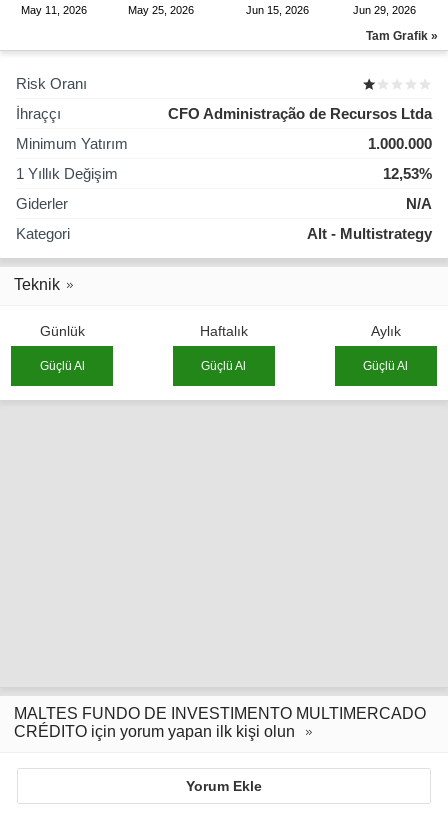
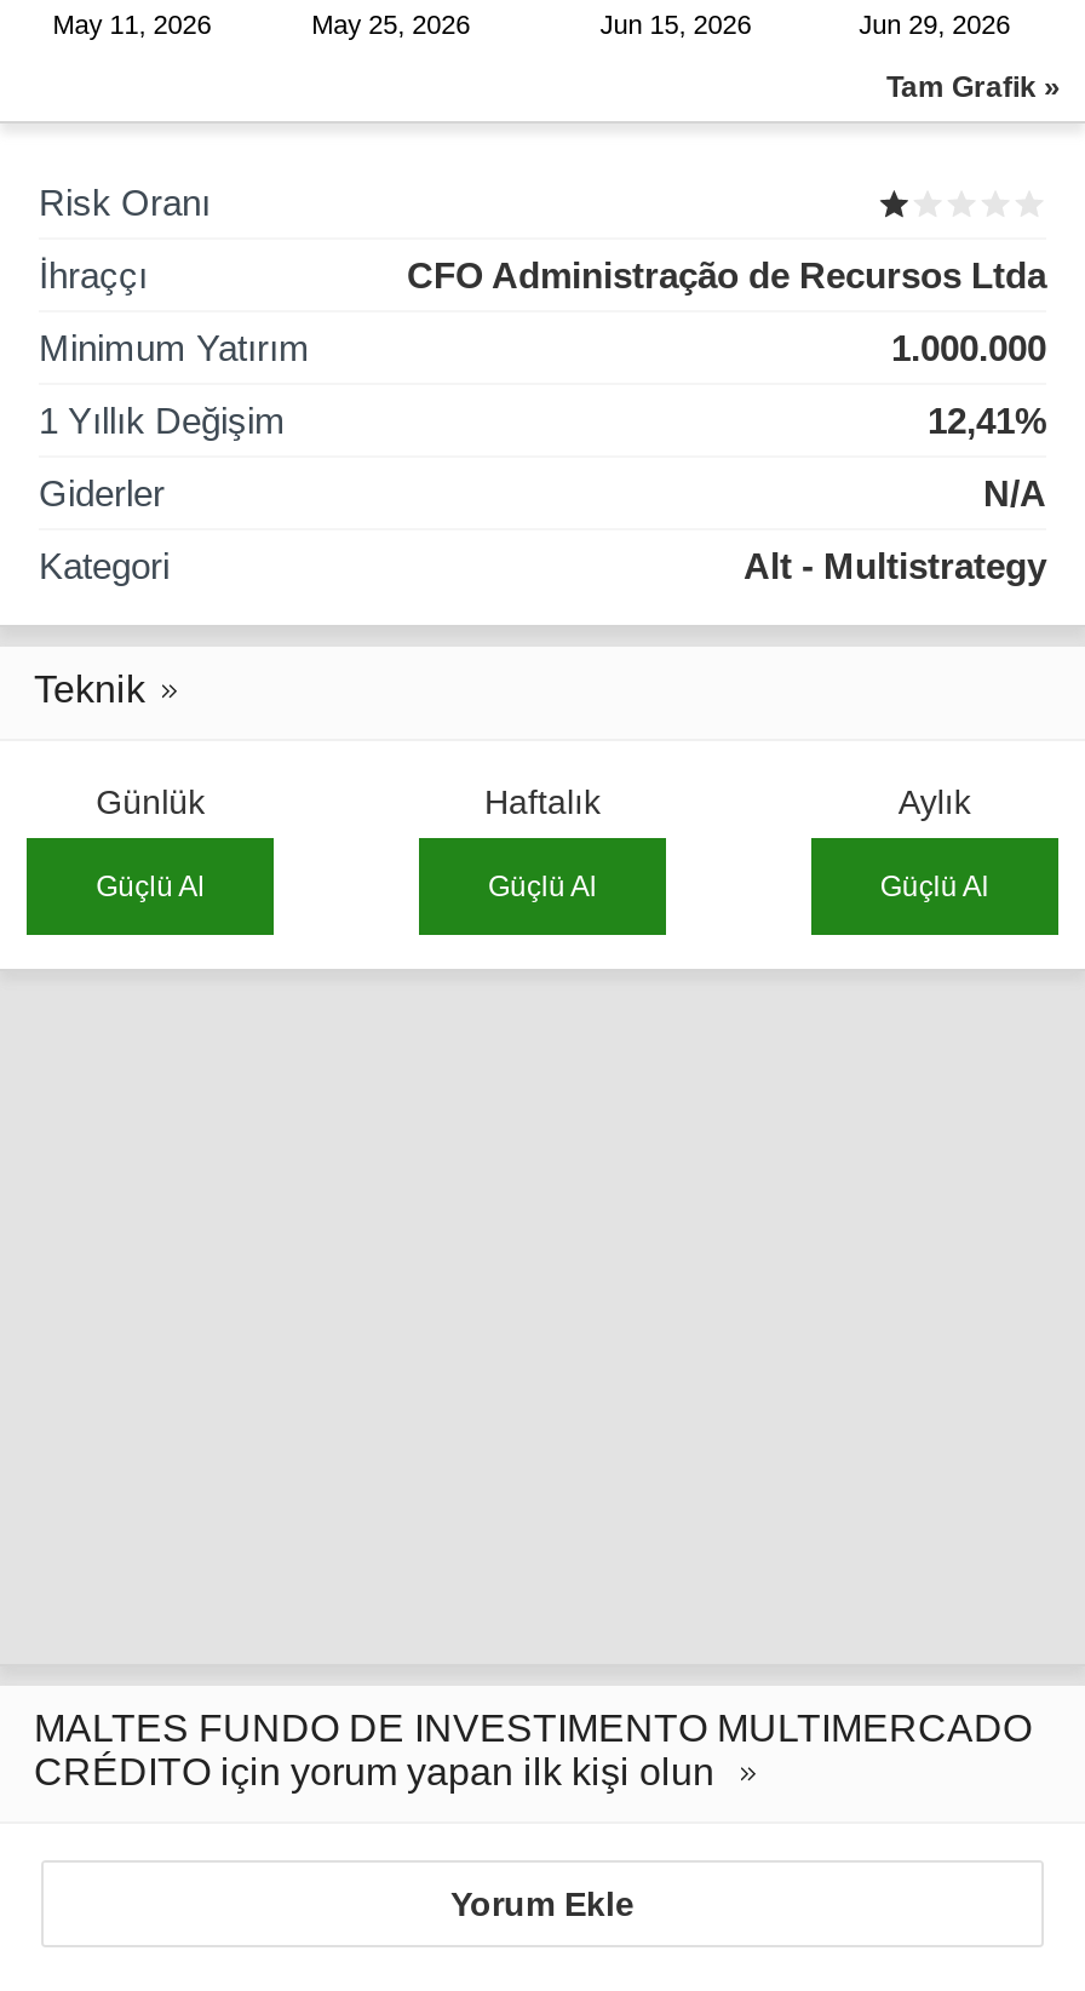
- 12,53%
+ 12,41%
